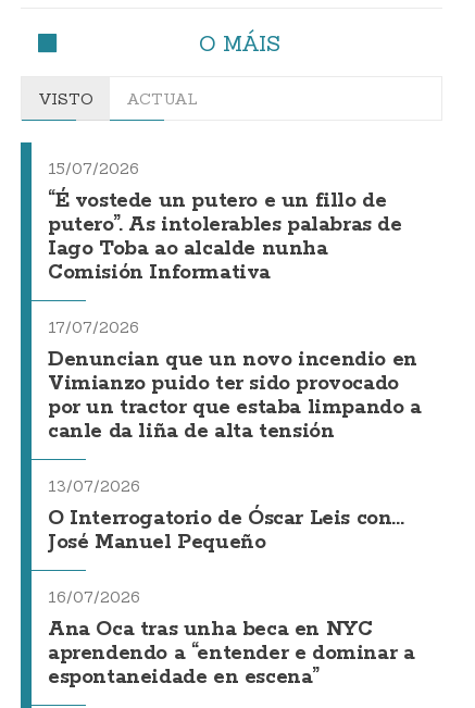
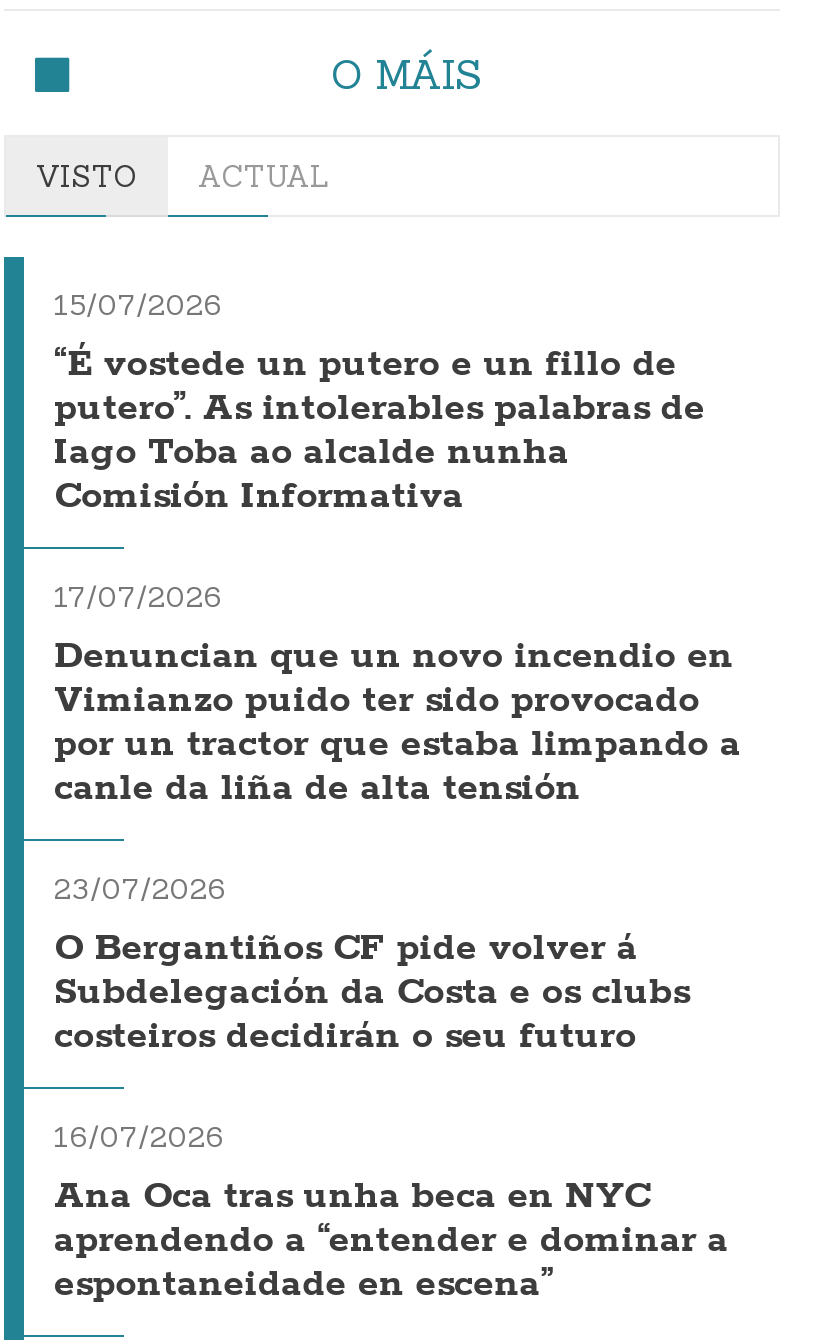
- 13/07/2026
- O Interrogatorio de Óscar Leis con...
- José Manuel Pequeño
+ 23/07/2026
+ O Bergantiños CF pide volver á
+ Subdelegación da Costa e os clubs
+ costeiros decidirán o seu futuro
